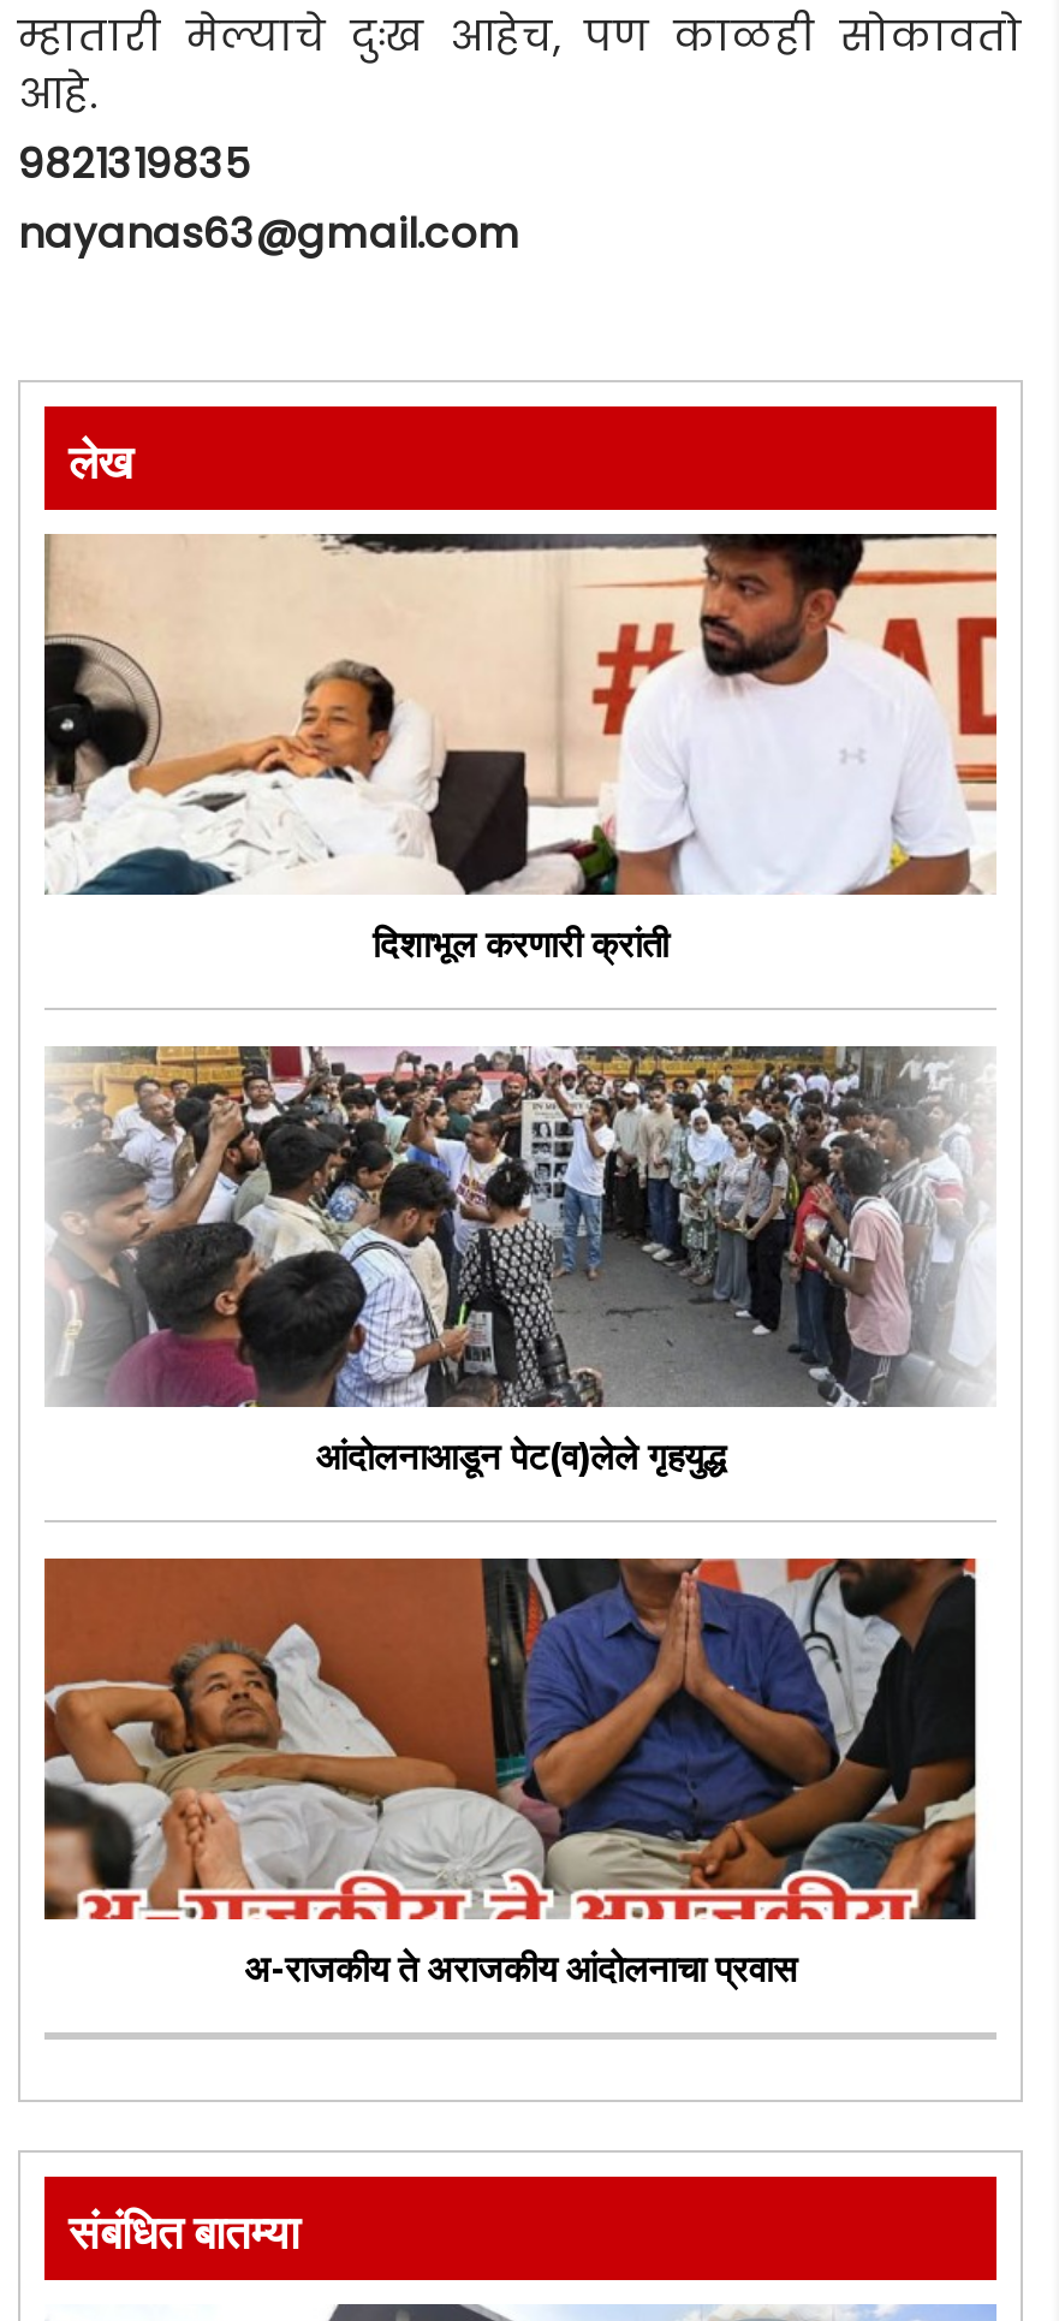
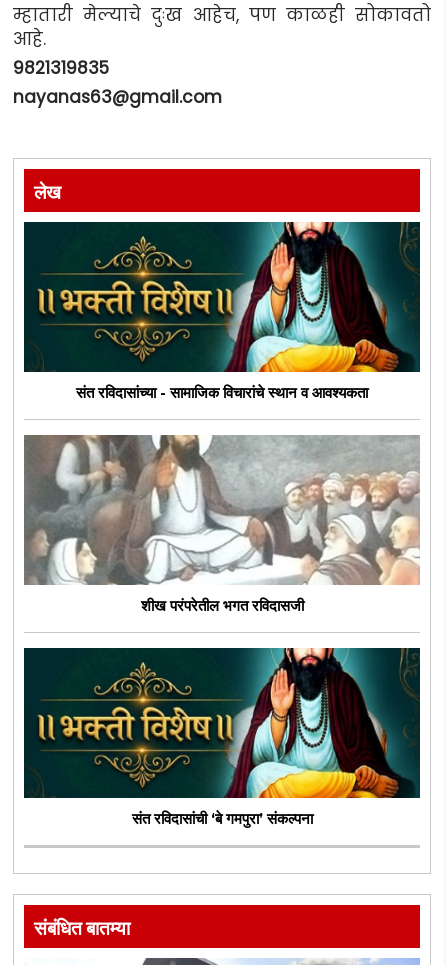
- [image]
- दिशाभूल करणारी क्रांती
+ [image]
+ संत रविदासांच्या - सामाजिक विचारांचे स्थान व आवश्यकता

- [image]
- आंदोलनाआडून पेट(व)लेले गृहयुद्ध
+ [image]
+ शीख परंपरेतील भगत रविदासजी

- [image]
- अ-राजकीय ते अराजकीय आंदोलनाचा प्रवास
+ [image]
+ संत रविदासांची ‘बे गमपुरा’ संकल्पना
